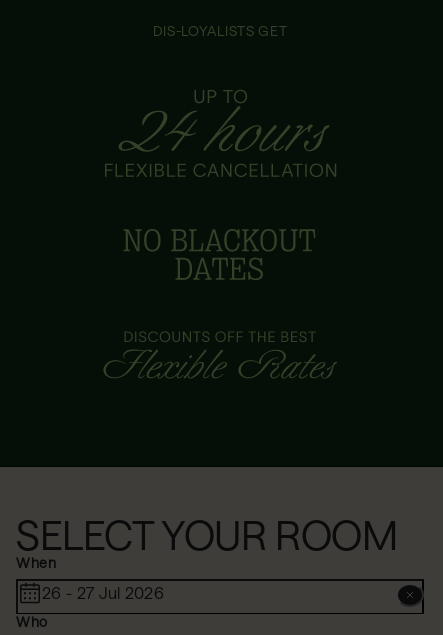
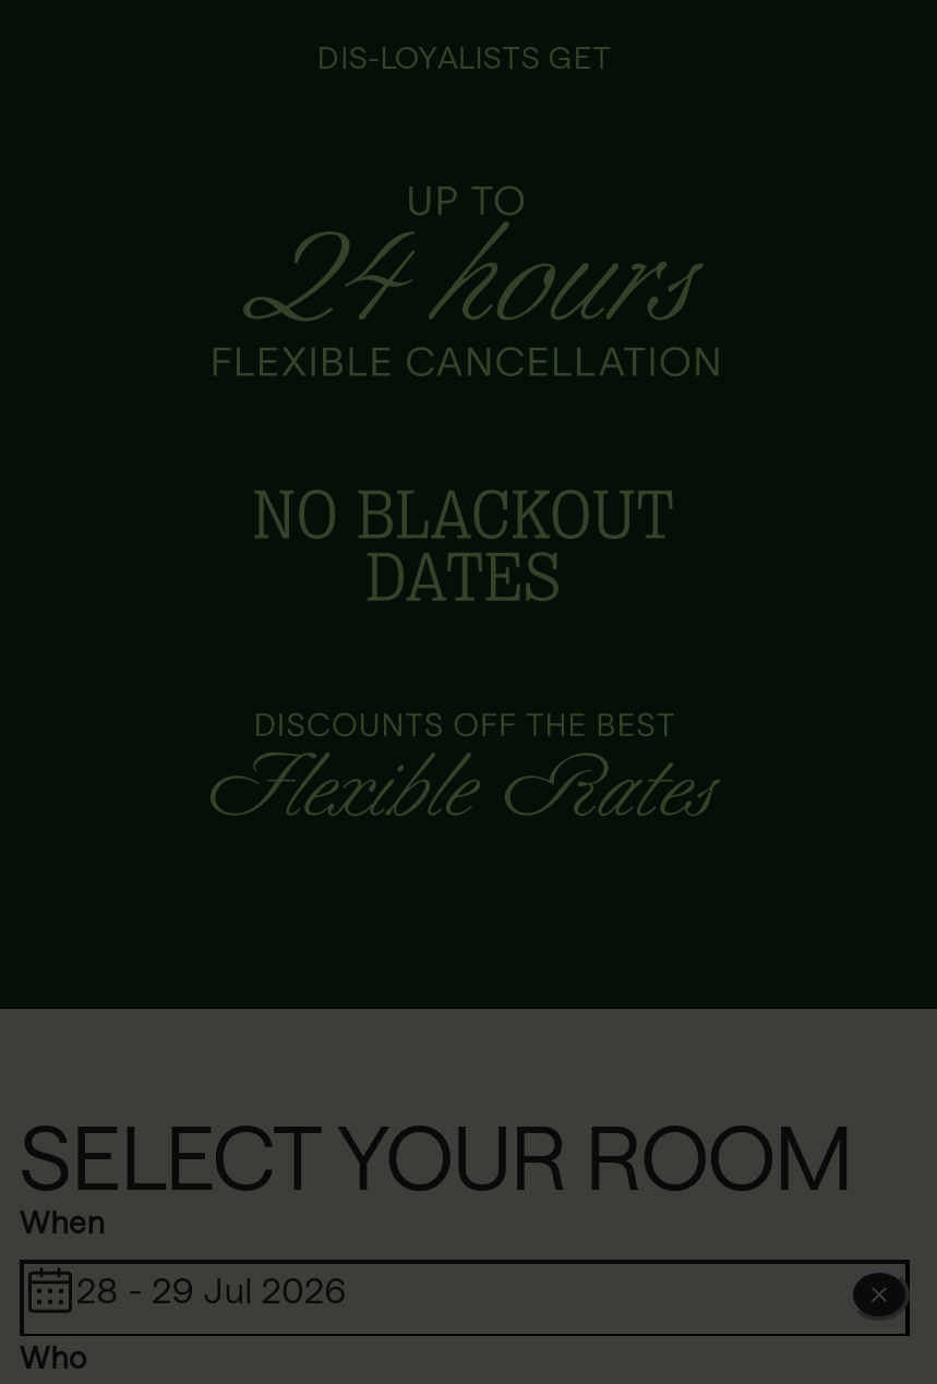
- 26 - 27 Jul 2026
+ 28 - 29 Jul 2026
